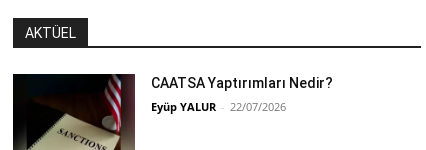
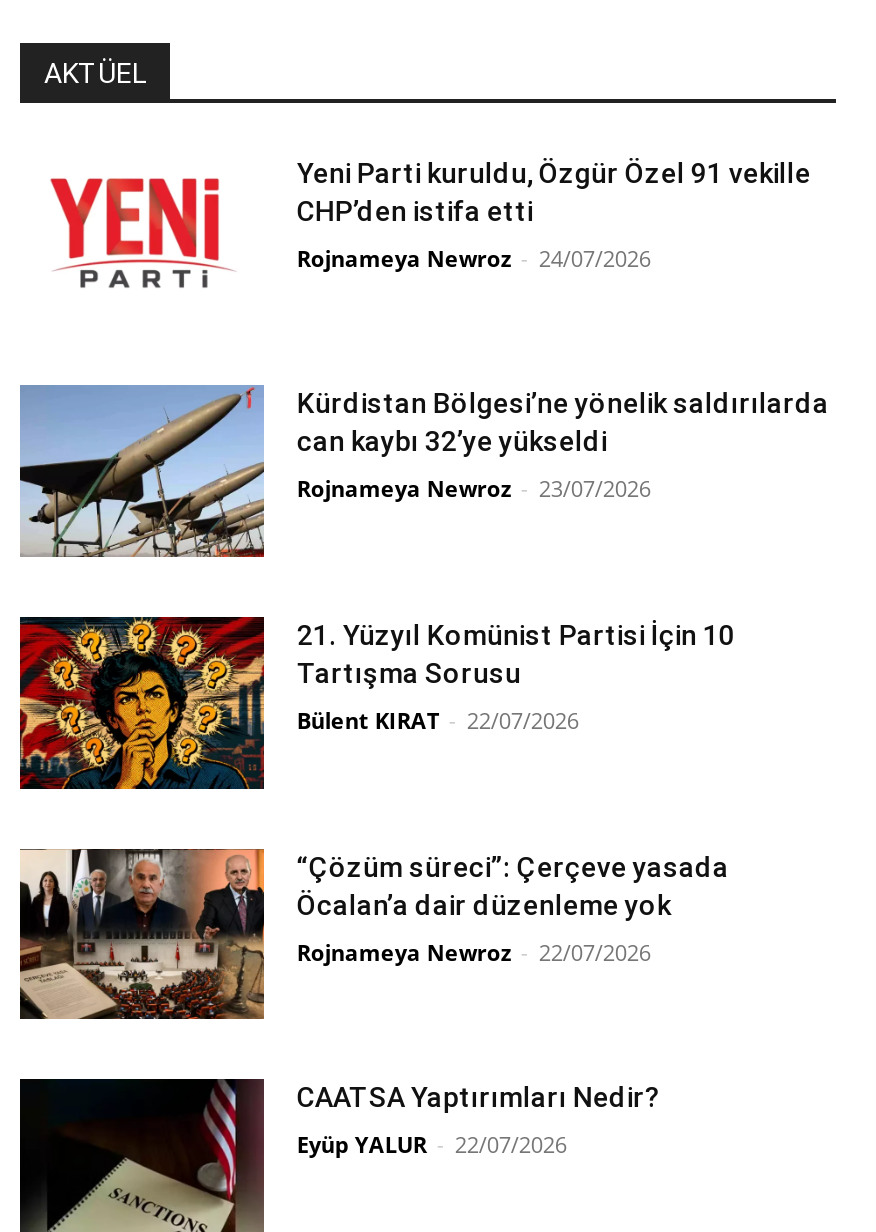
+ [image]
+ Kürdistan Bölgesi’ne yönelik saldırılarda
+ can kaybı 32’ye yükseldi
+ Rojnameya Newroz - 23/07/2026

+ [image]
+ 21. Yüzyıl Komünist Partisi İçin 10
+ Tartışma Sorusu
+ Bülent KIRAT - 22/07/2026

+ [image]
+ “Çözüm süreci”: Çerçeve yasada
+ Öcalan’a dair düzenleme yok
+ Rojnameya Newroz - 22/07/2026

+ [image]
+ Yeni Parti kuruldu, Özgür Özel 91 vekille
+ CHP’den istifa etti
+ Rojnameya Newroz - 24/07/2026
